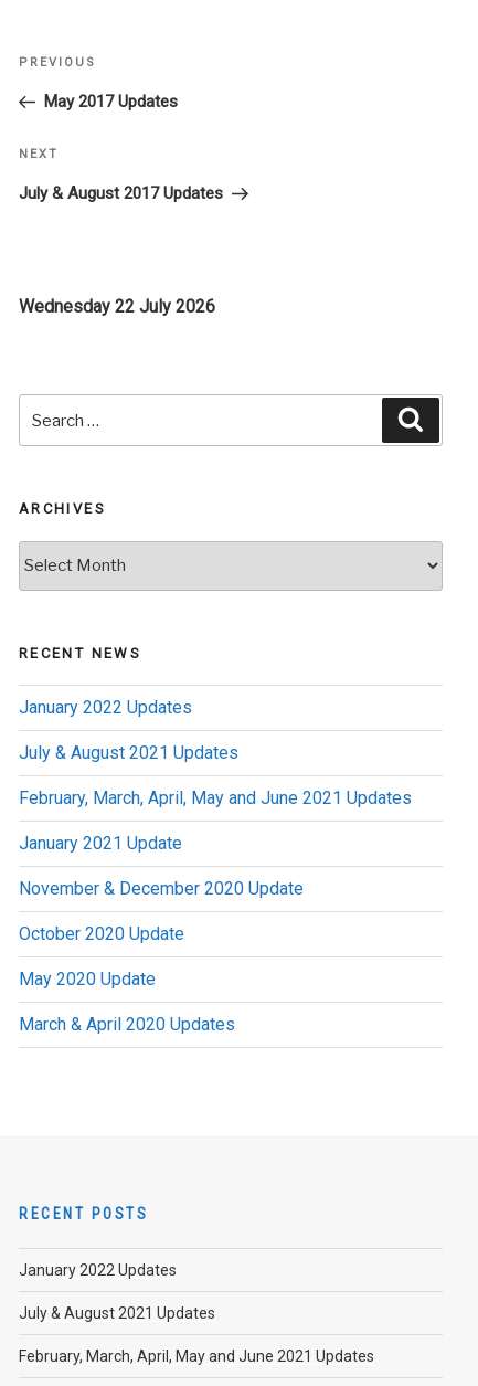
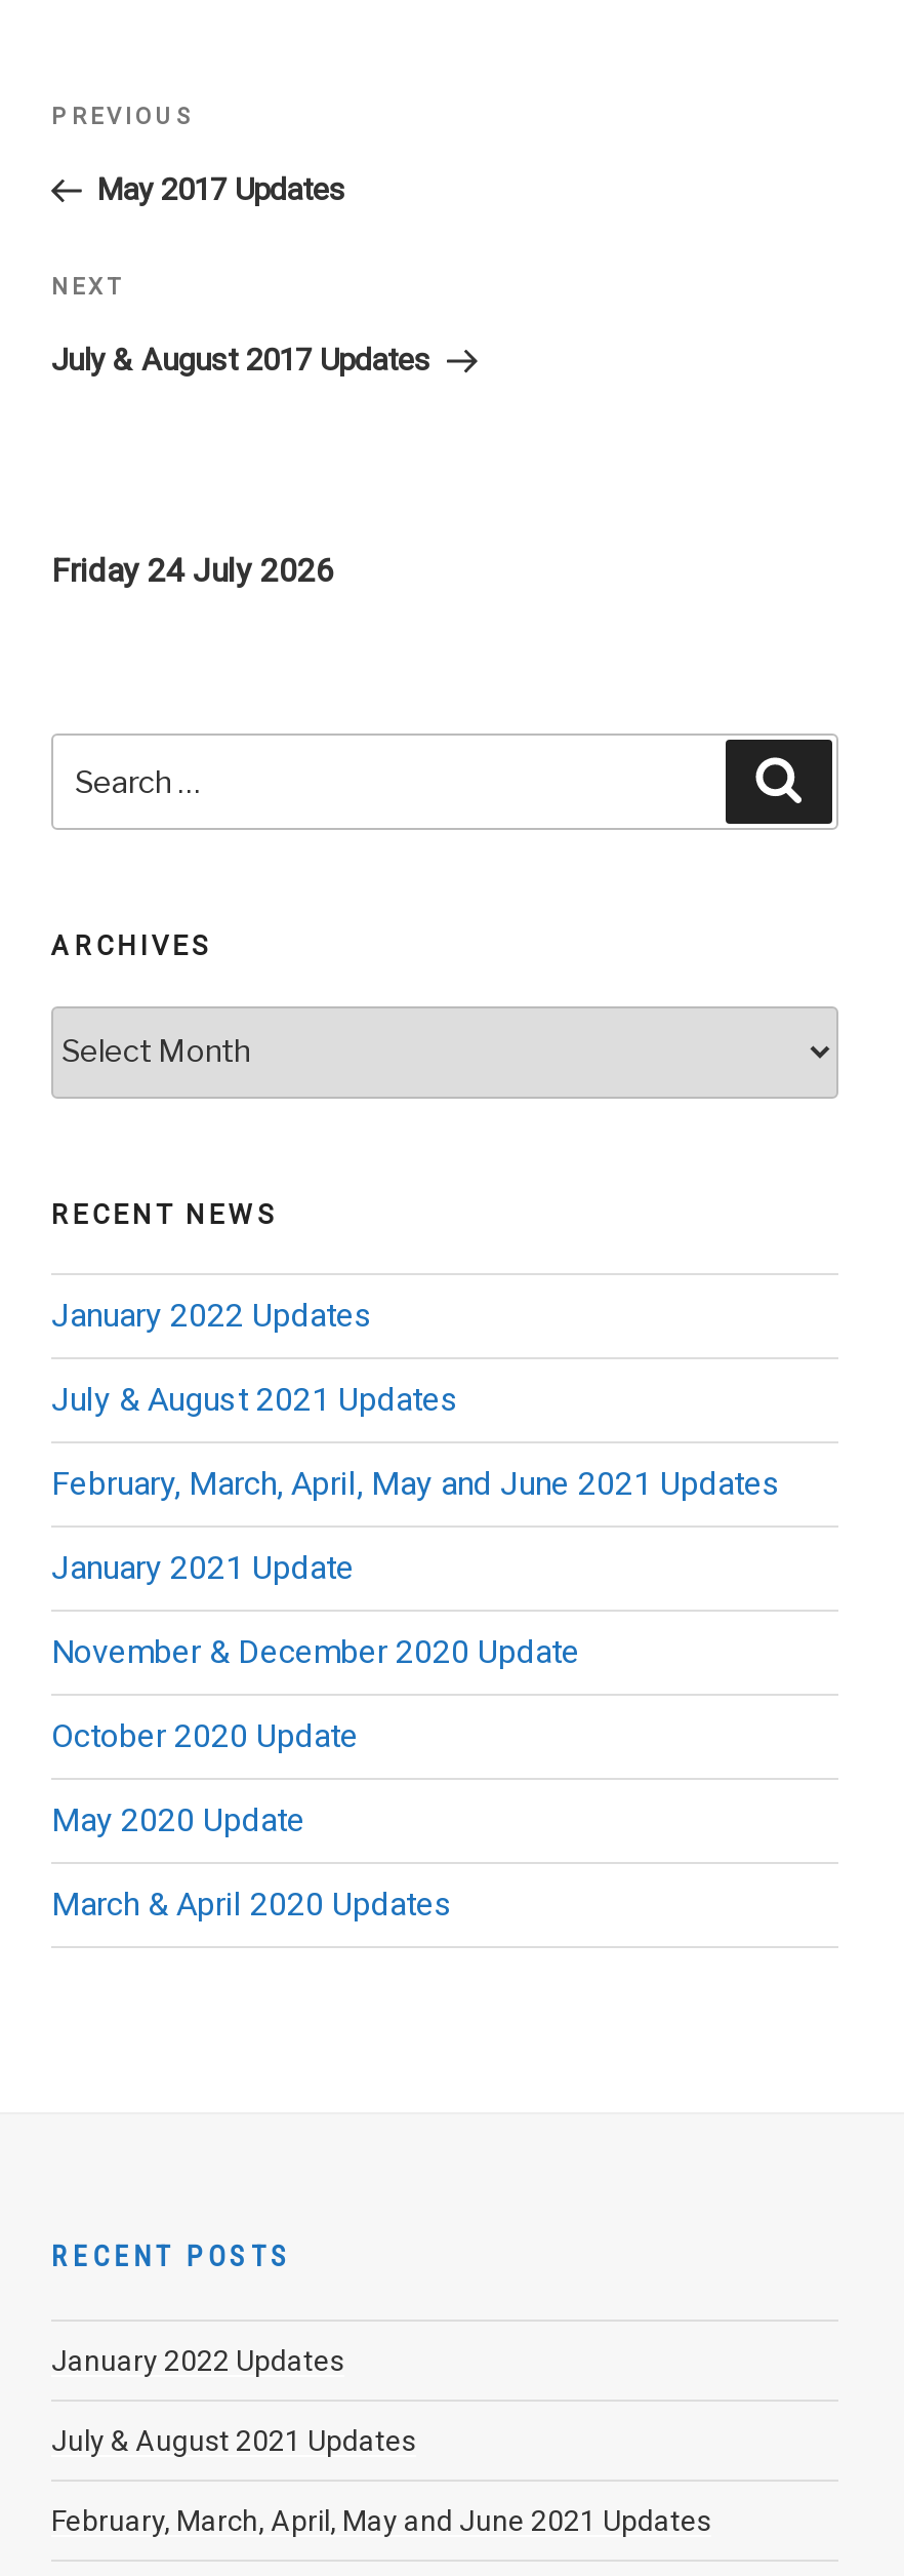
- Wednesday 22 July 2026
+ Friday 24 July 2026
